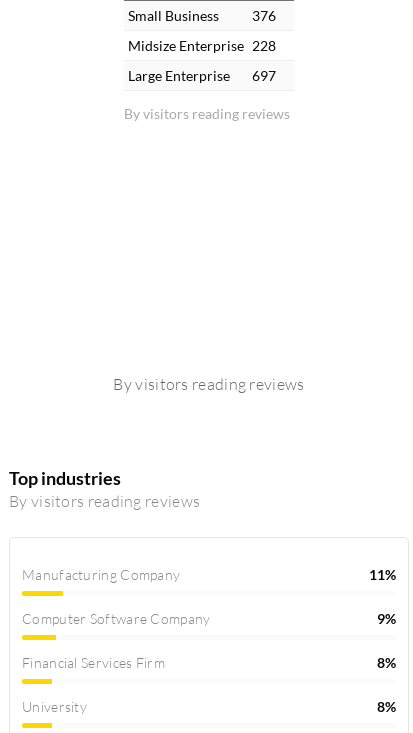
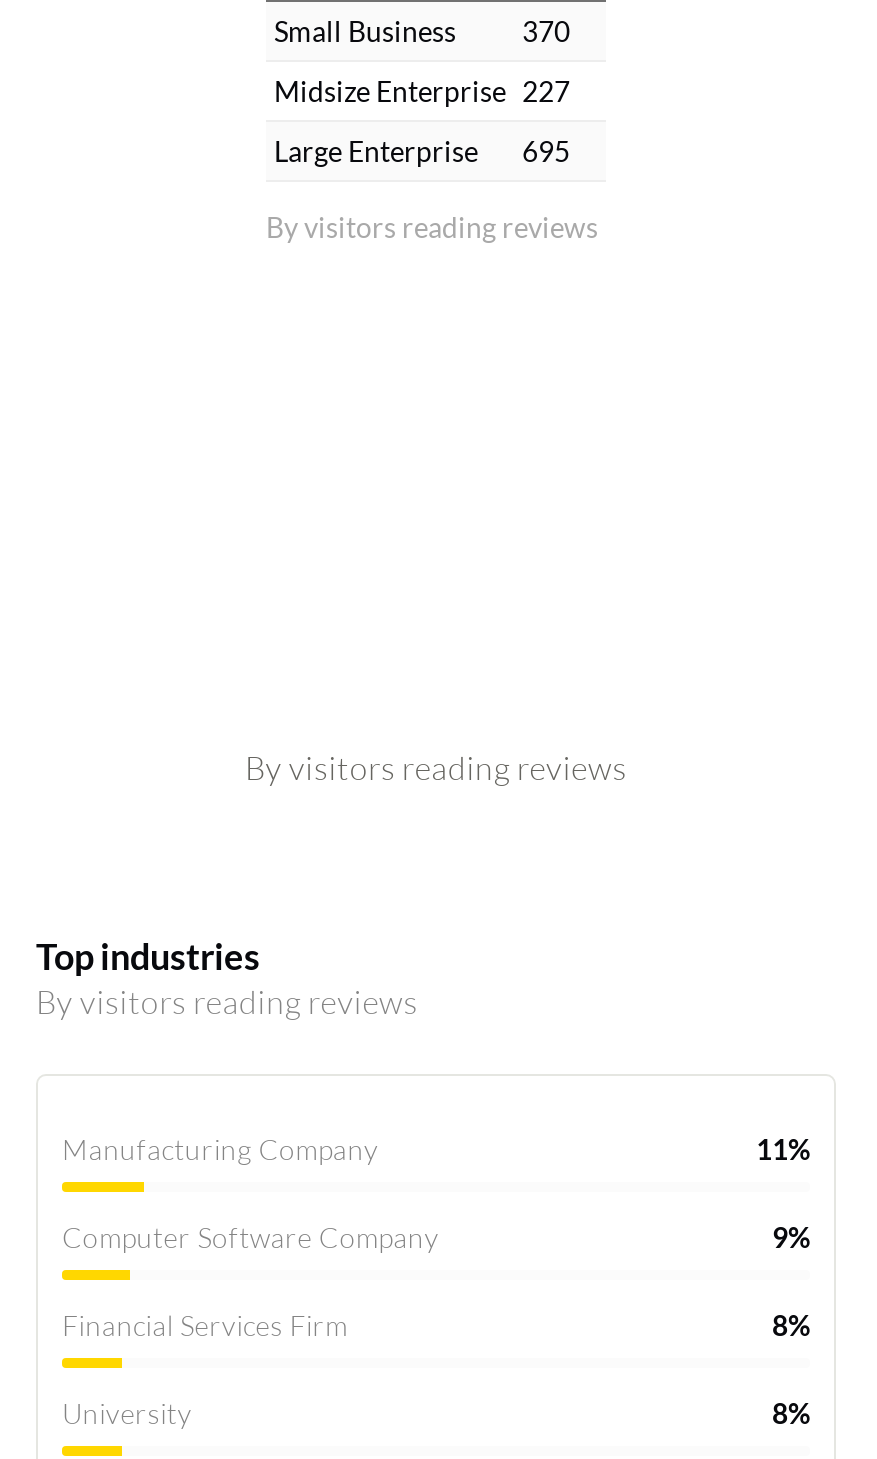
- Small Business 376
+ Small Business 370

- Midsize Enterprise 228
+ Midsize Enterprise 227

- Large Enterprise 697
+ Large Enterprise 695
